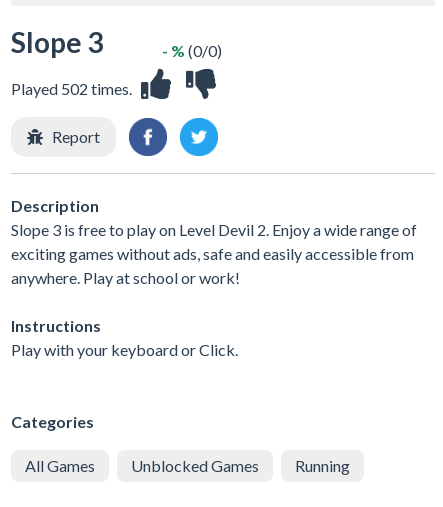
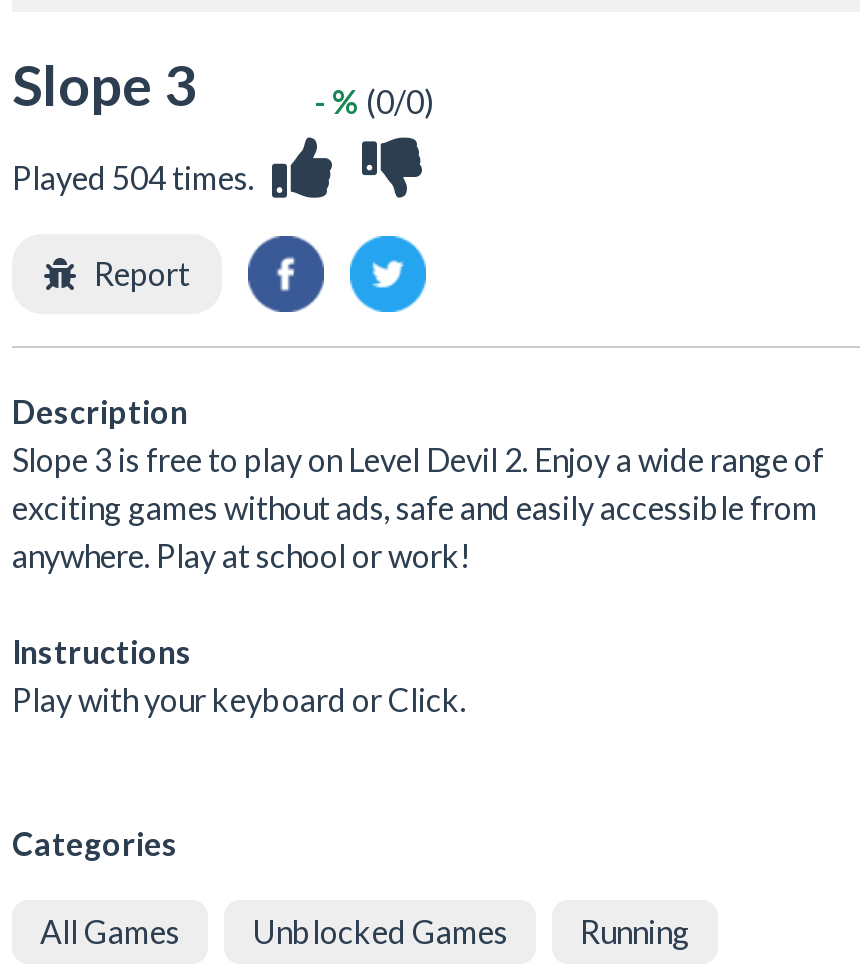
- Played 502 times.
+ Played 504 times.
